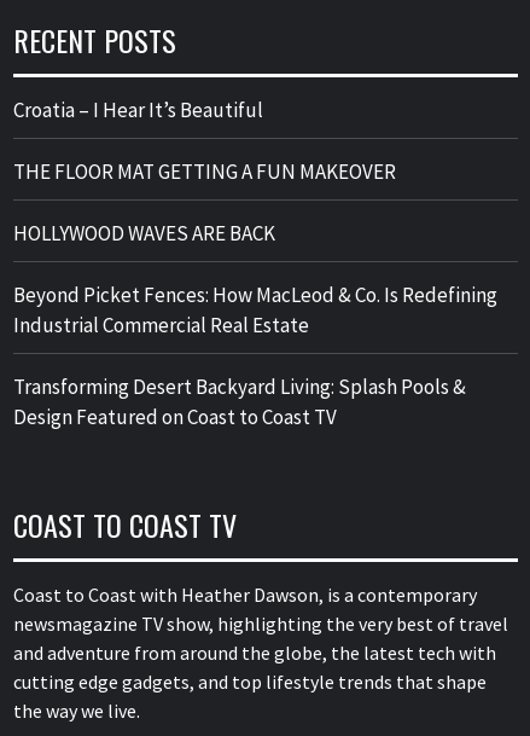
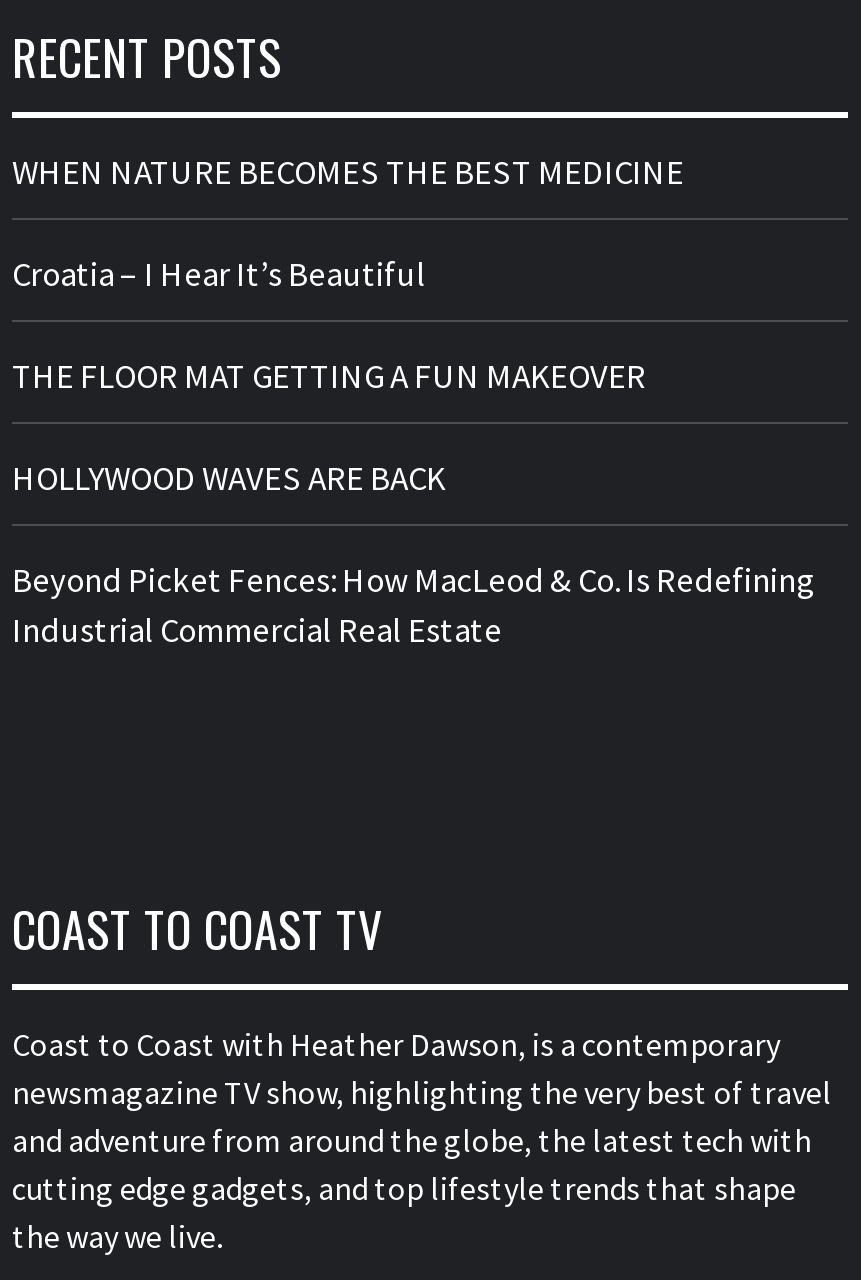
+ WHEN NATURE BECOMES THE BEST MEDICINE

moved down: Croatia – I Hear It’s Beautiful | THE FLOOR MAT GETTING A FUN MAKEOVER | HOLLYWOOD WAVES ARE BACK | Beyond Picket Fences: How MacLeod & Co. Is Redefining | Industrial Commercial Real Estate

- Transforming Desert Backyard Living: Splash Pools &
- Design Featured on Coast to Coast TV
